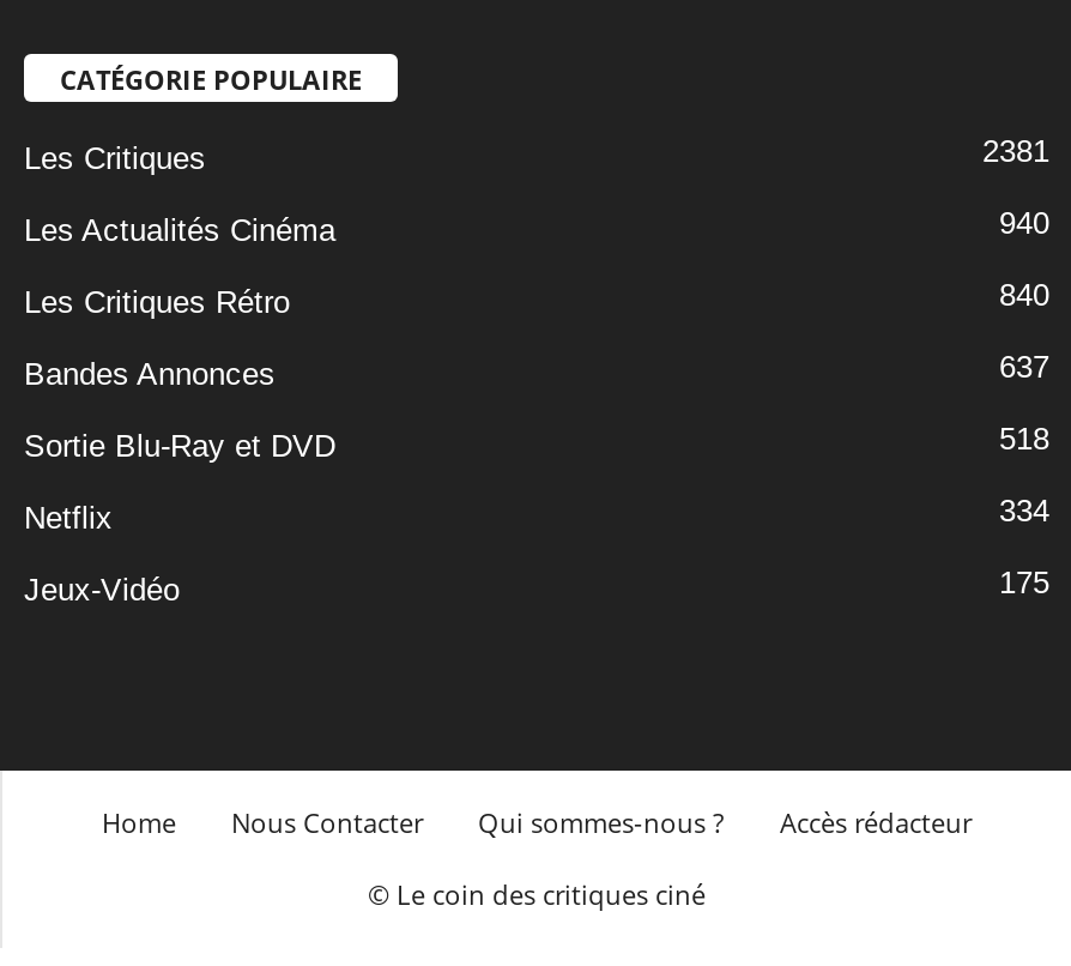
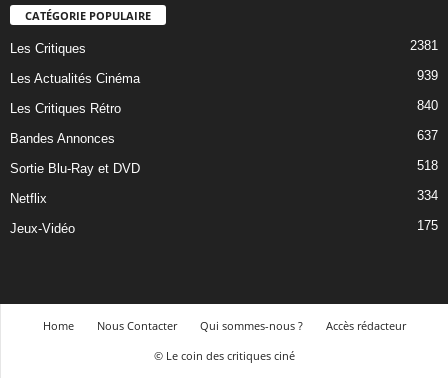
- 940
+ 939
